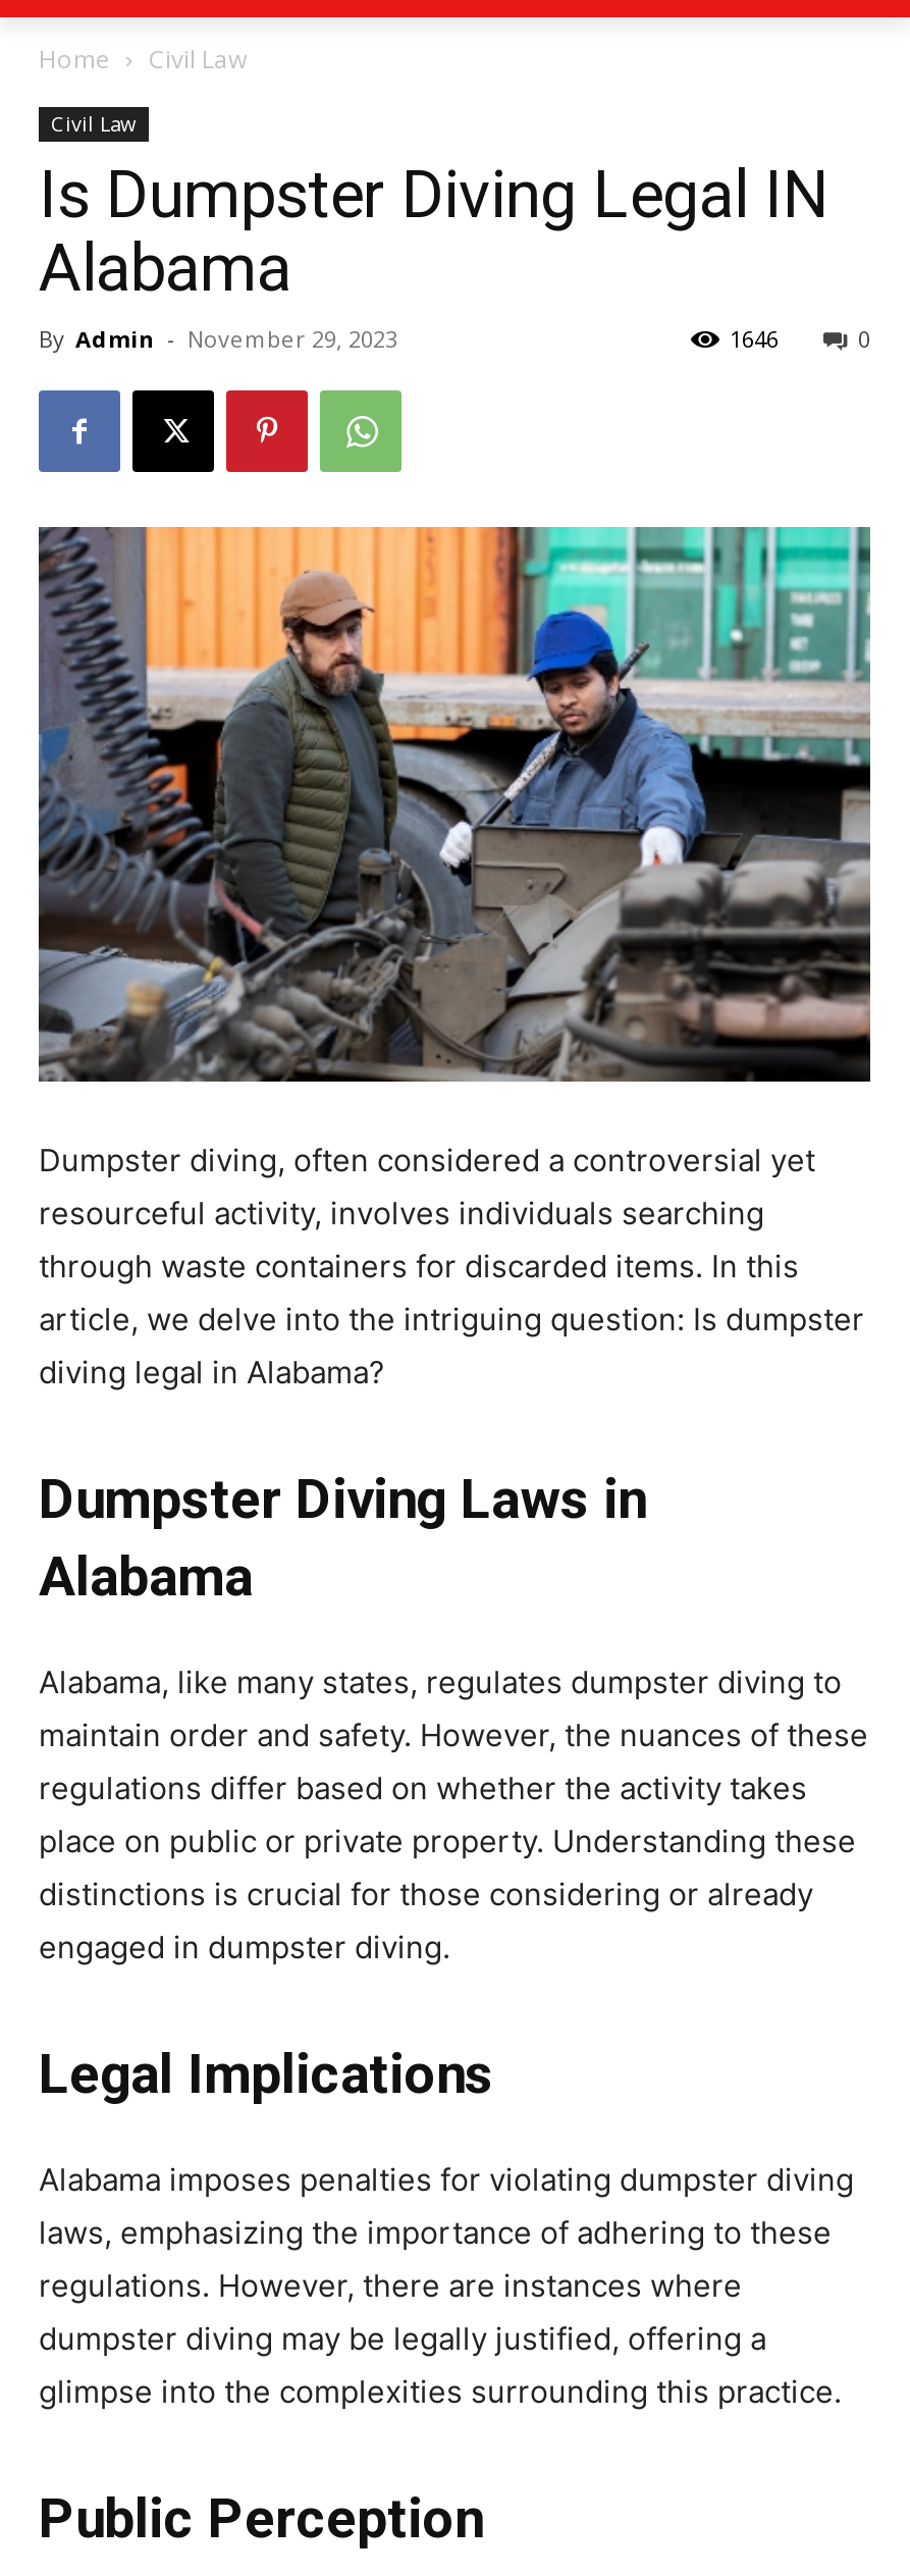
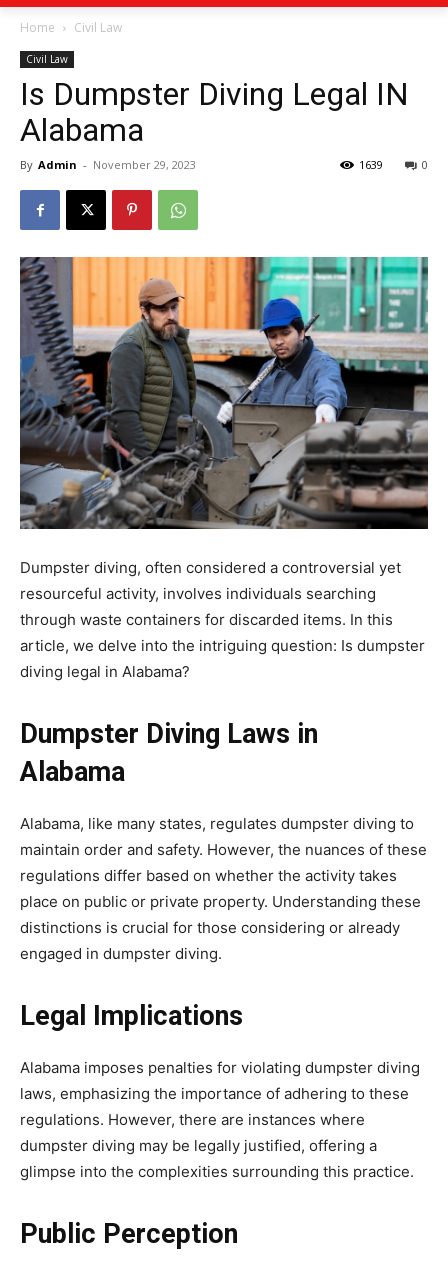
- 1646
+ 1639
